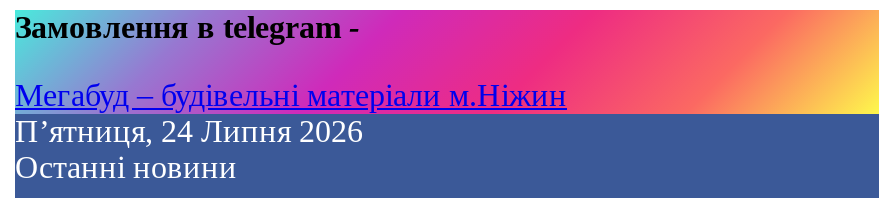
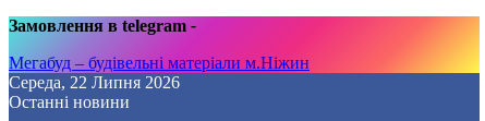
- П’ятниця, 24 Липня 2026
+ Середа, 22 Липня 2026
